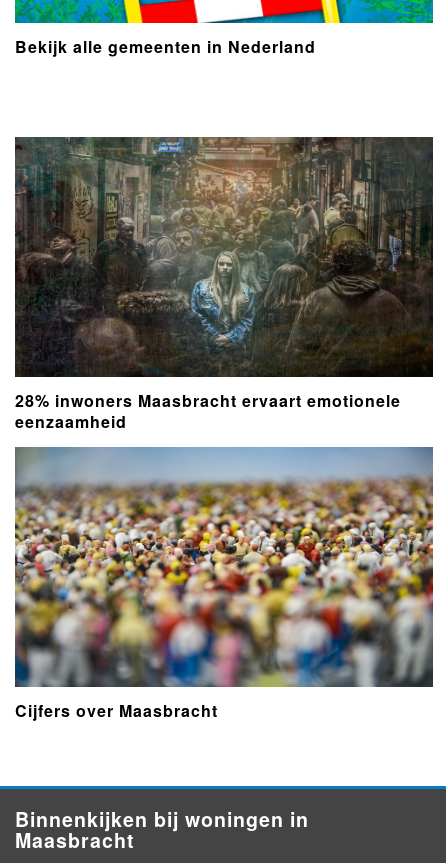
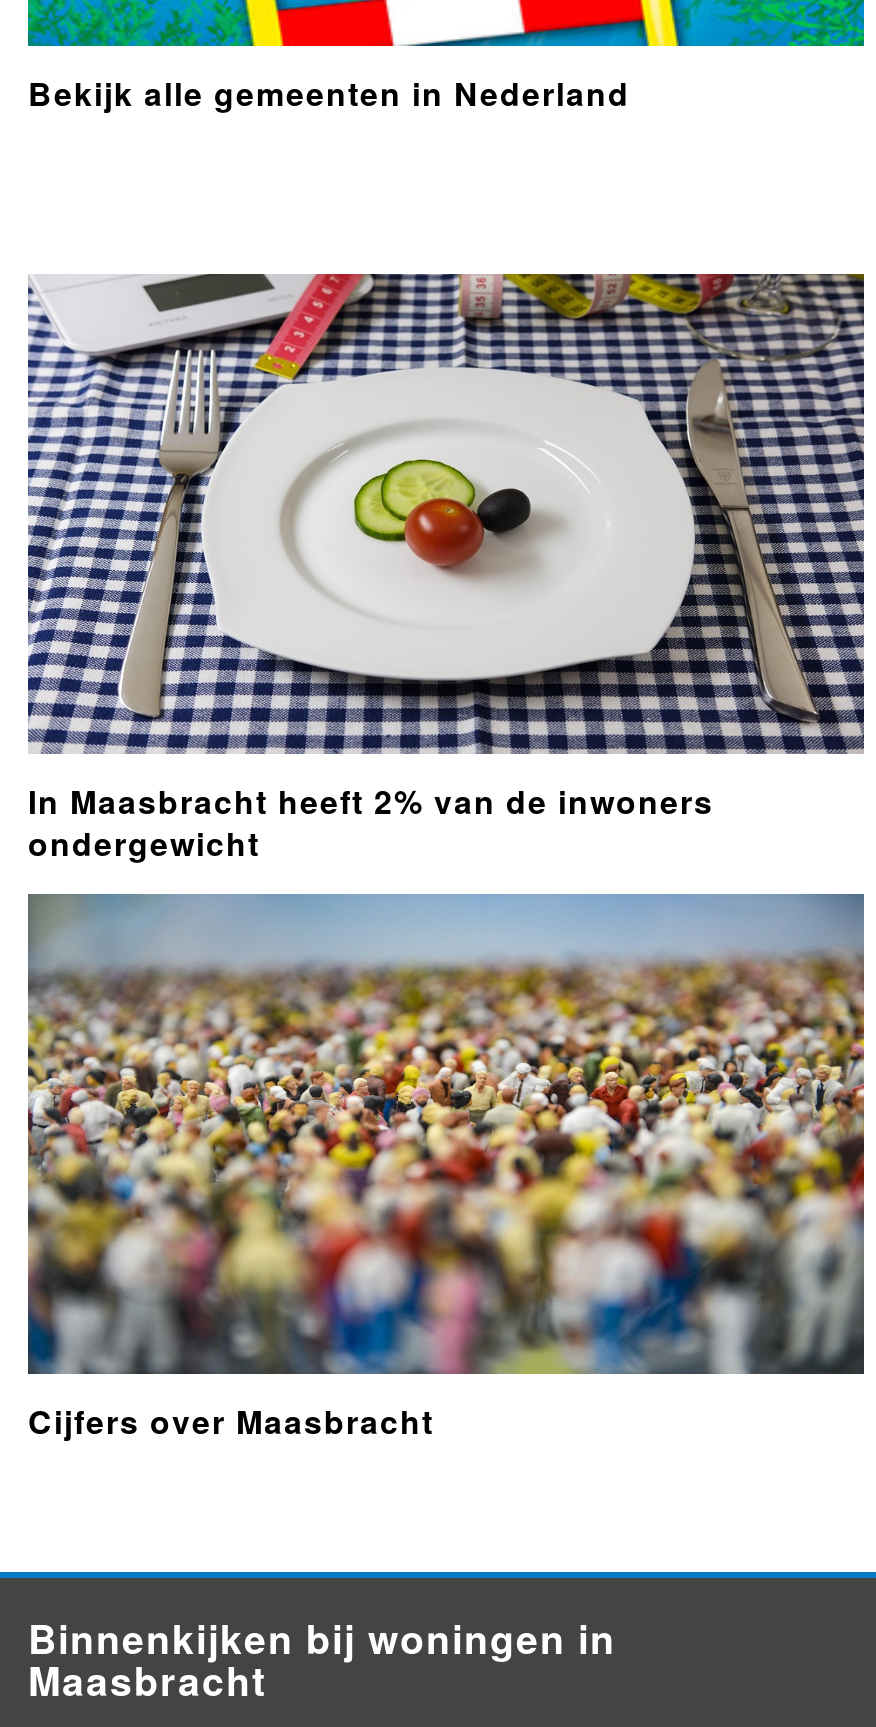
- [image]
- 28% inwoners Maasbracht ervaart emotionele
- eenzaamheid
+ [image]
+ In Maasbracht heeft 2% van de inwoners
+ ondergewicht
